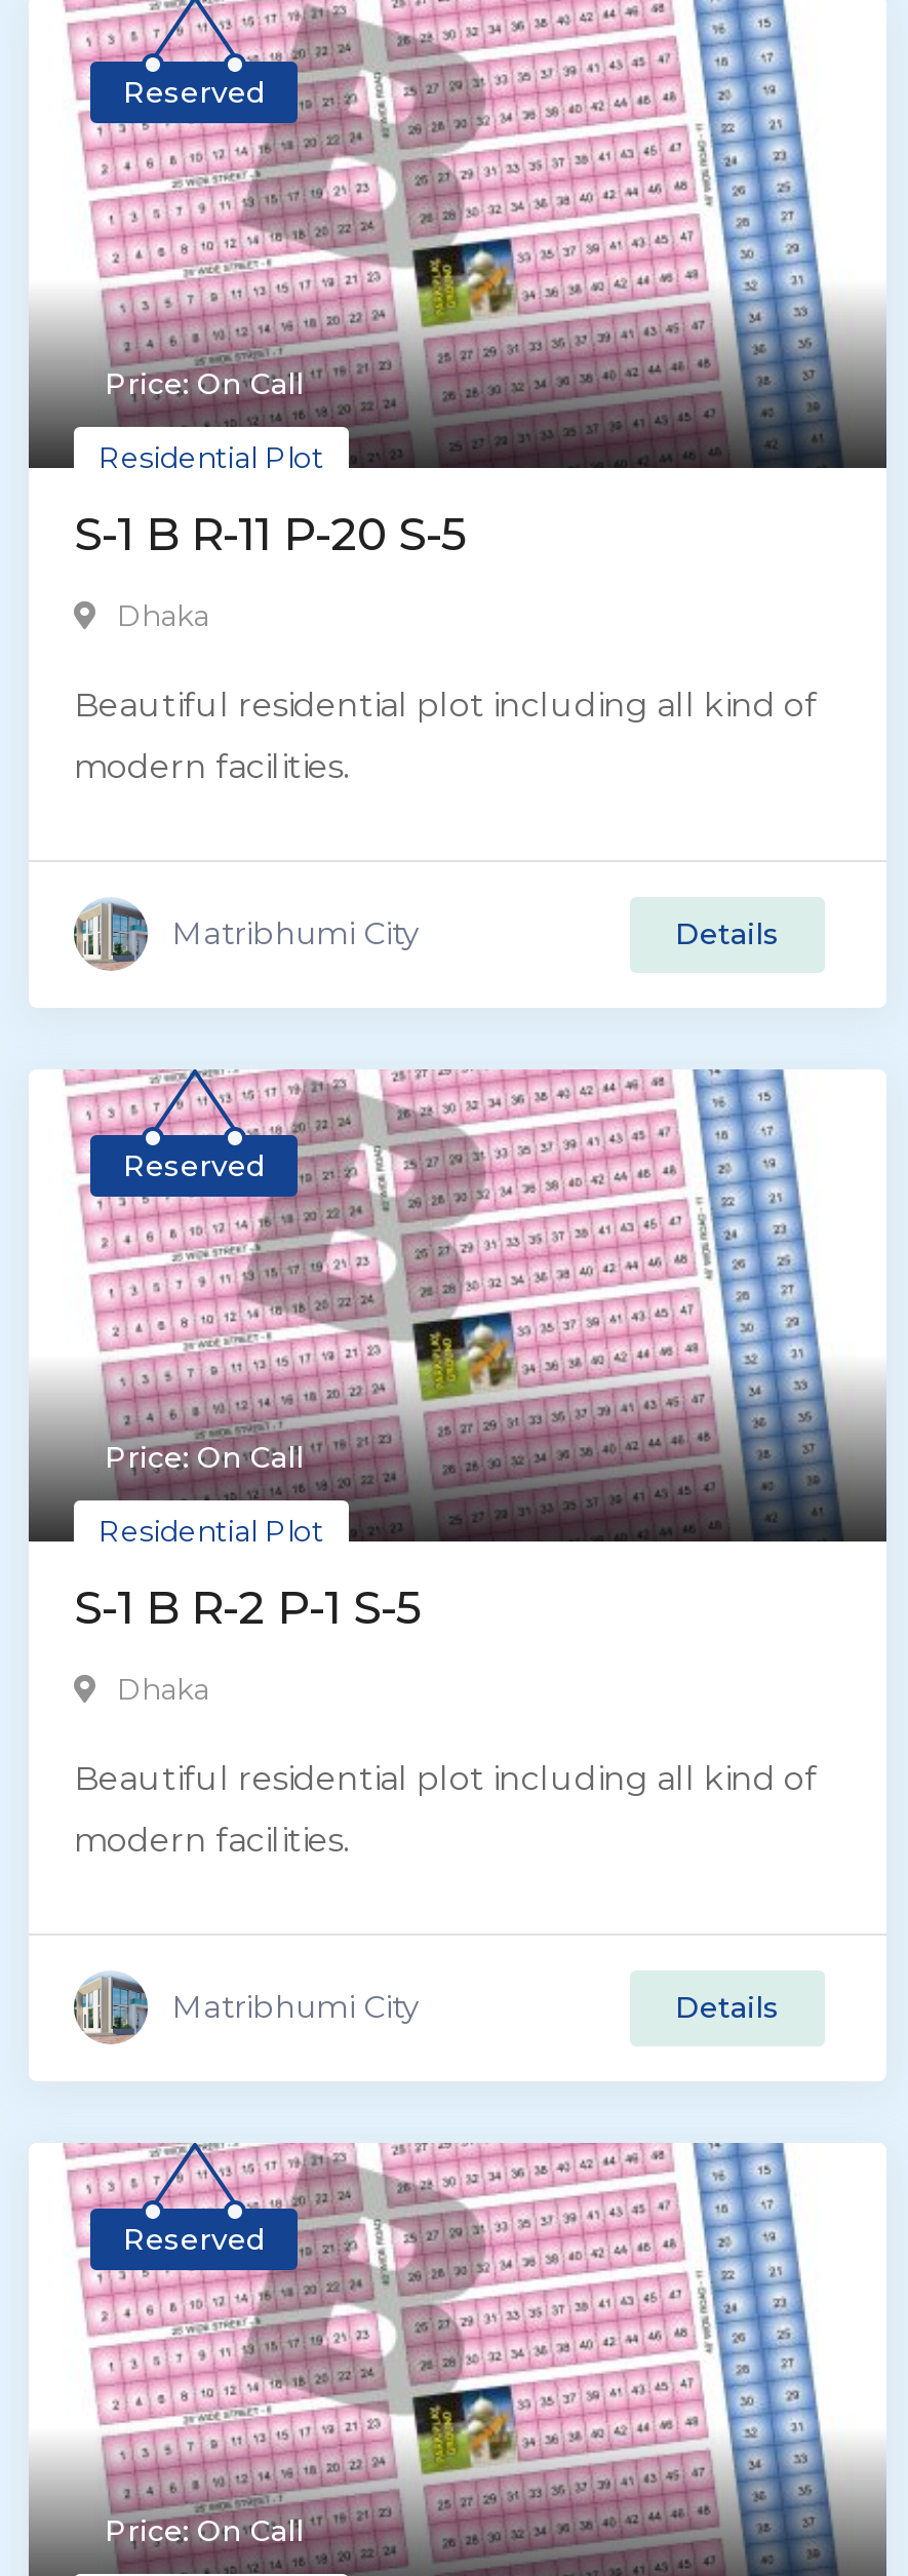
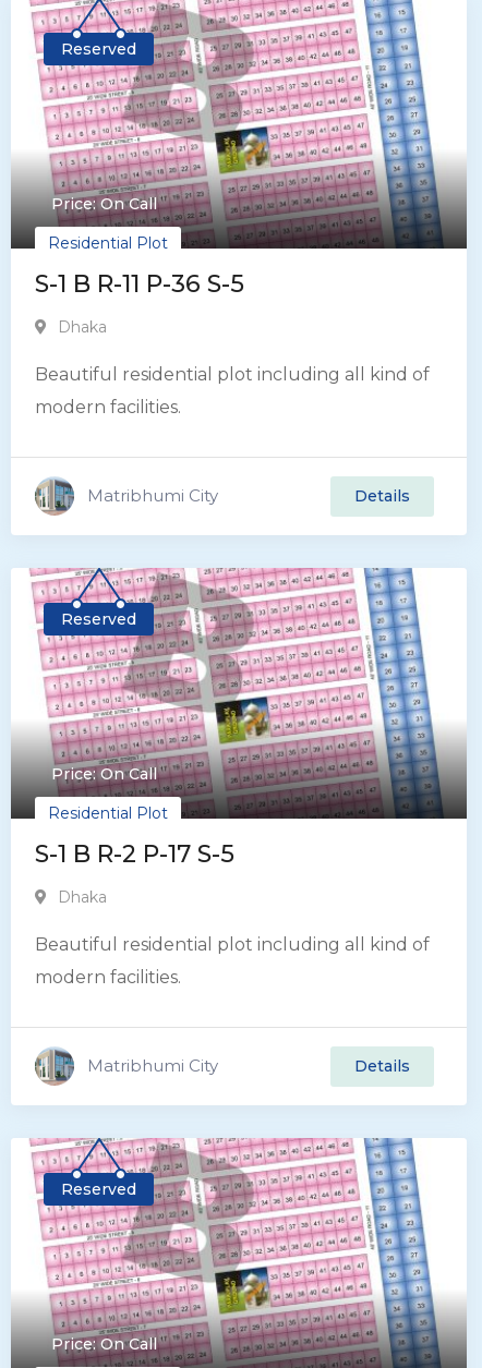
- S-1 B R-11 P-20 S-5
+ S-1 B R-11 P-36 S-5

- S-1 B R-2 P-1 S-5
+ S-1 B R-2 P-17 S-5
